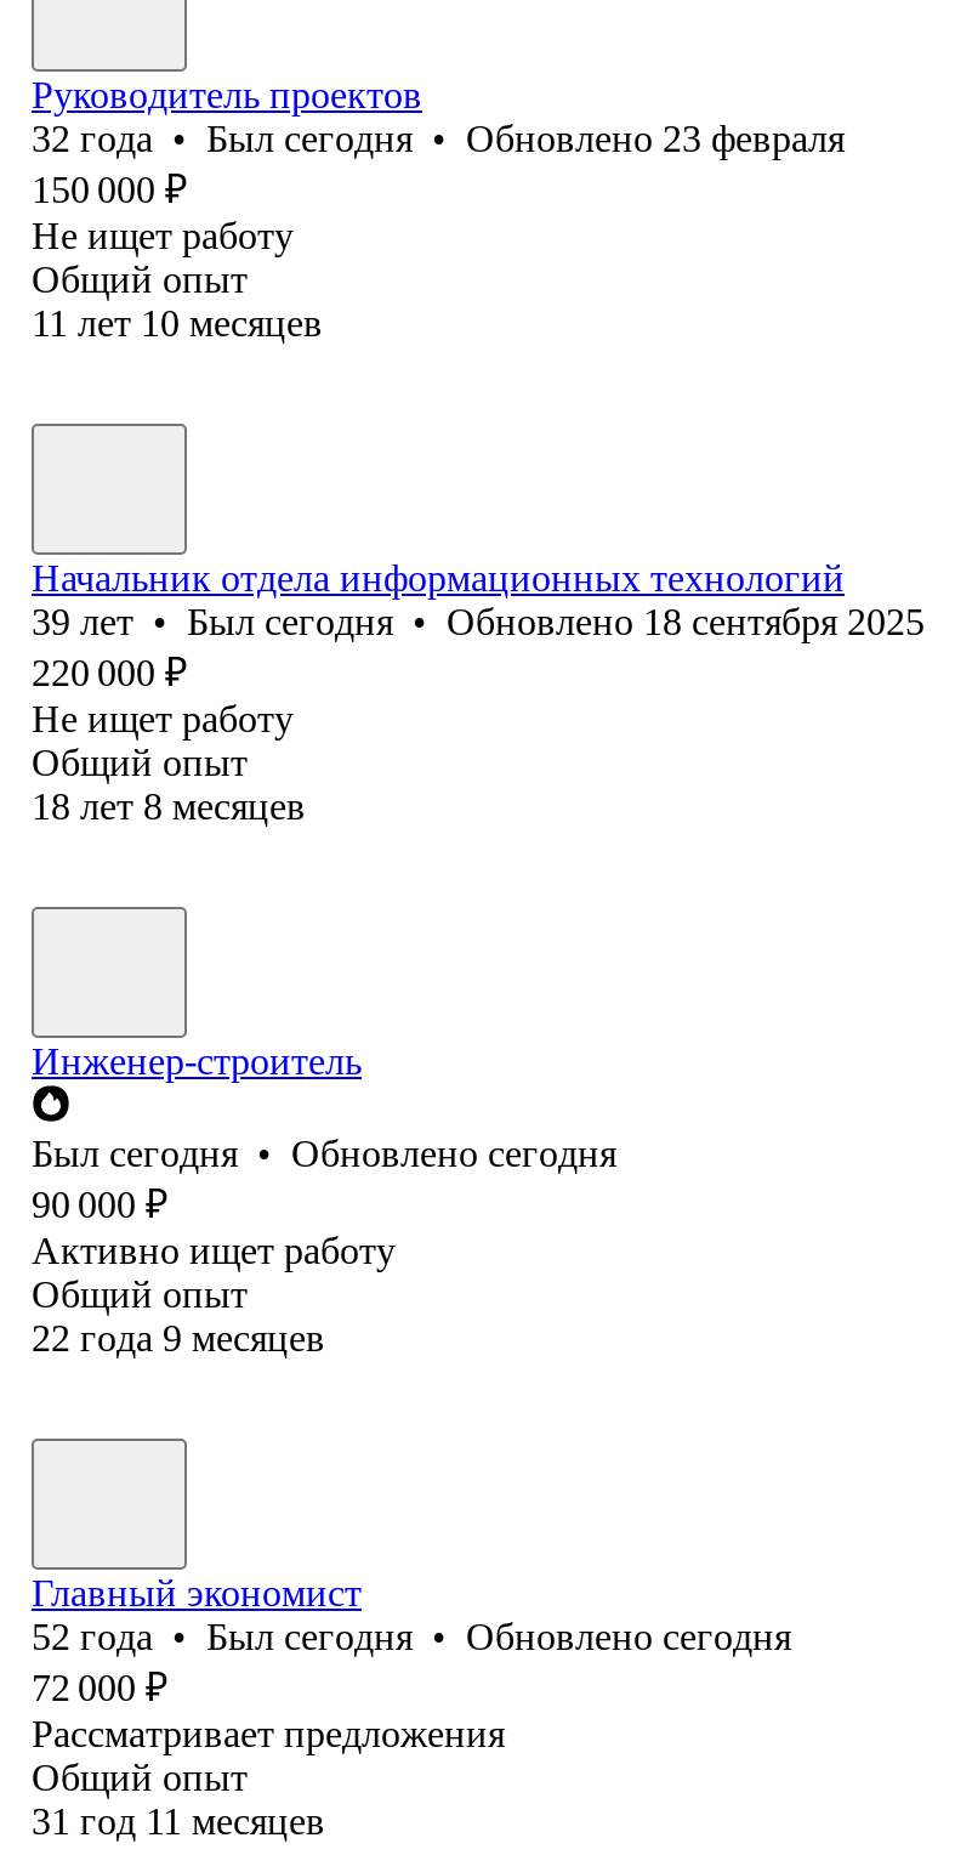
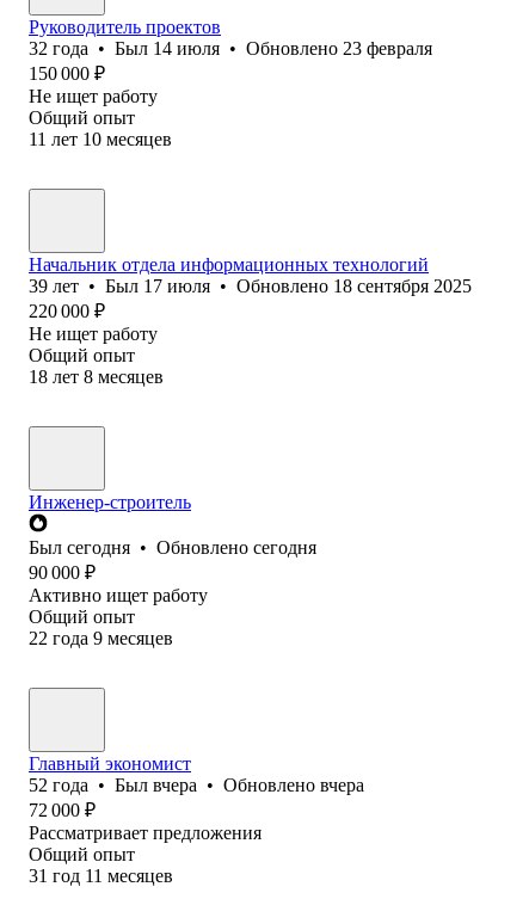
- 32 года • Был сегодня • Обновлено 23 февраля
+ 32 года • Был 14 июля • Обновлено 23 февраля

- 39 лет • Был сегодня • Обновлено 18 сентября 2025
+ 39 лет • Был 17 июля • Обновлено 18 сентября 2025

- 52 года • Был сегодня • Обновлено сегодня
+ 52 года • Был вчера • Обновлено вчера
